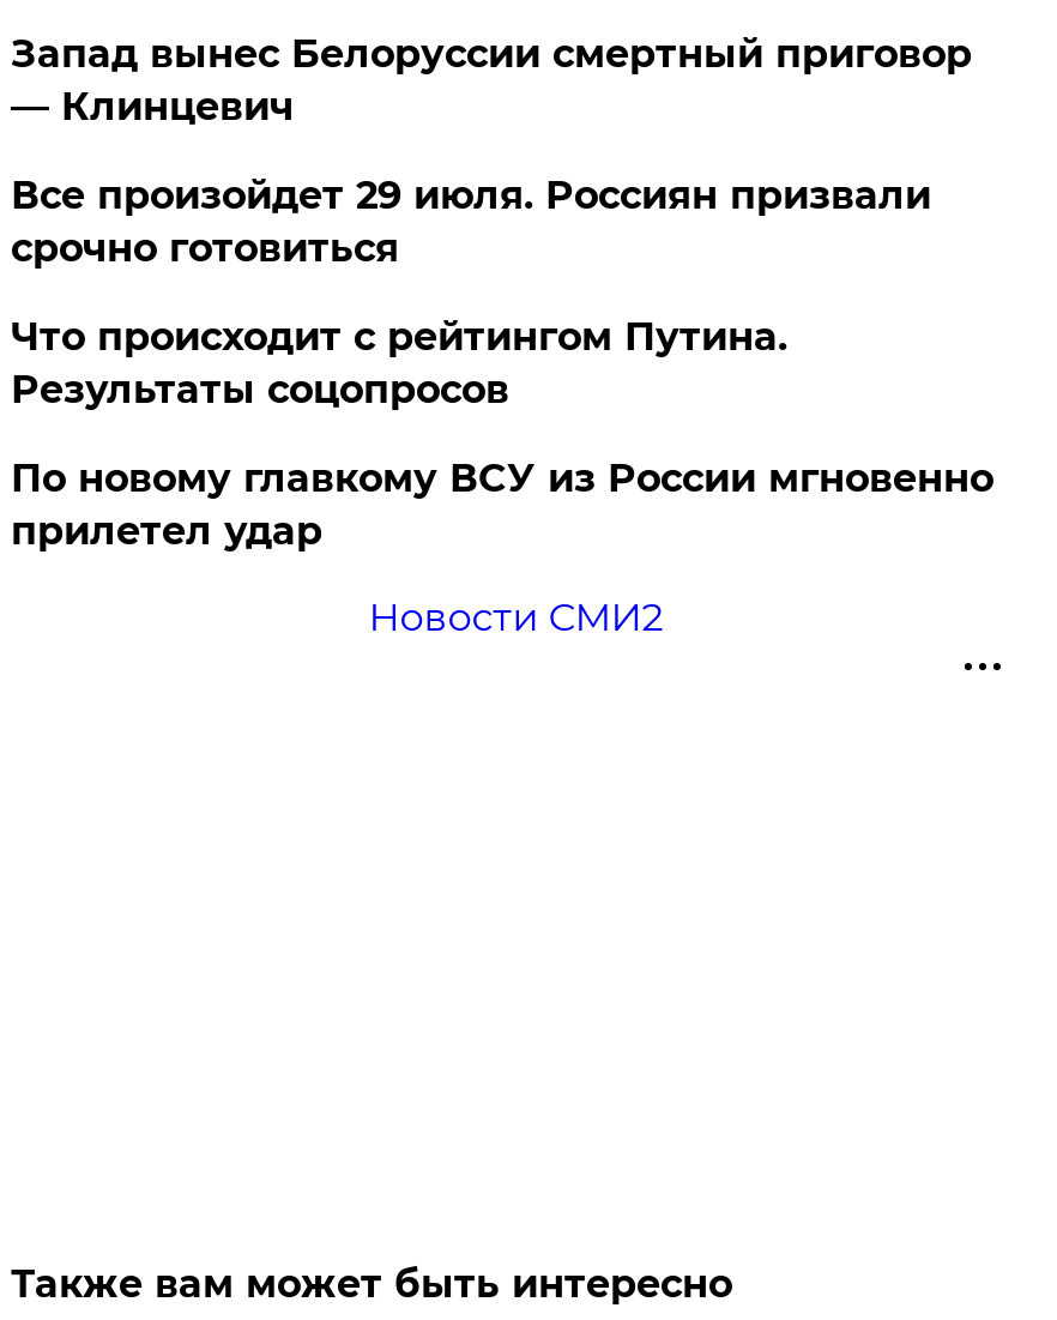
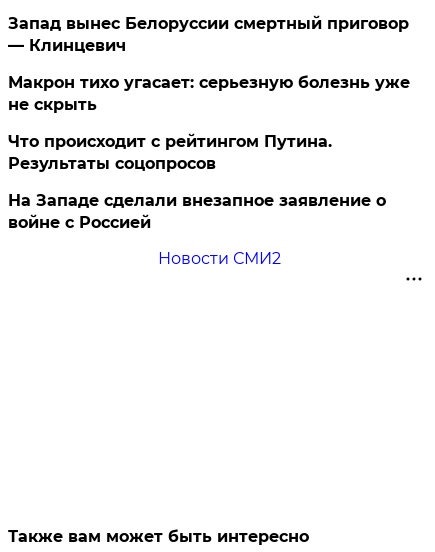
- Все произойдет 29 июля. Россиян призвали
- срочно готовиться
+ Макрон тихо угасает: серьезную болезнь уже
+ не скрыть

- По новому главкому ВСУ из России мгновенно
- прилетел удар
+ На Западе сделали внезапное заявление о
+ войне с Россией
